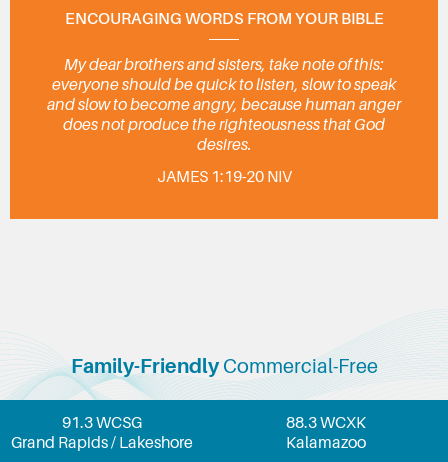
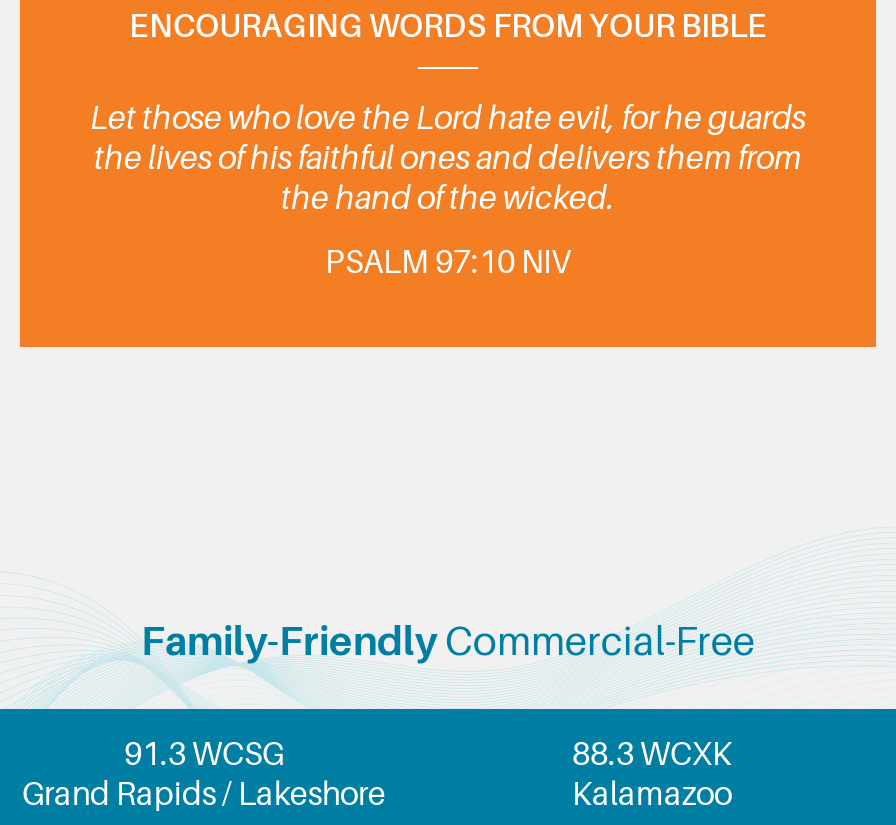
- My dear brothers and sisters, take note of this:
- everyone should be quick to listen, slow to speak
- and slow to become angry, because human anger
- does not produce the righteousness that God
- desires.
+ Let those who love the Lord hate evil, for he guards
+ the lives of his faithful ones and delivers them from
+ the hand of the wicked.

- JAMES 1:19-20 NIV
+ PSALM 97:10 NIV
